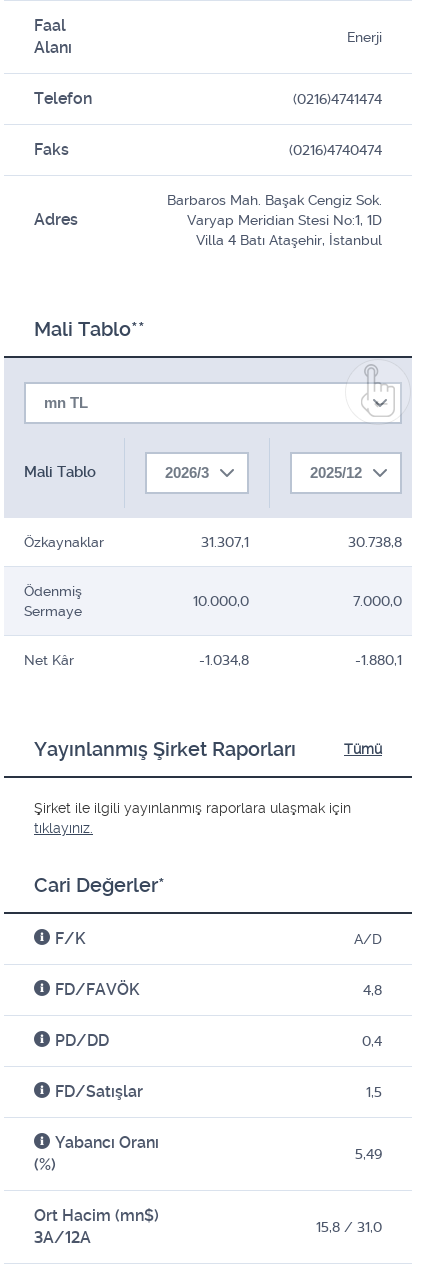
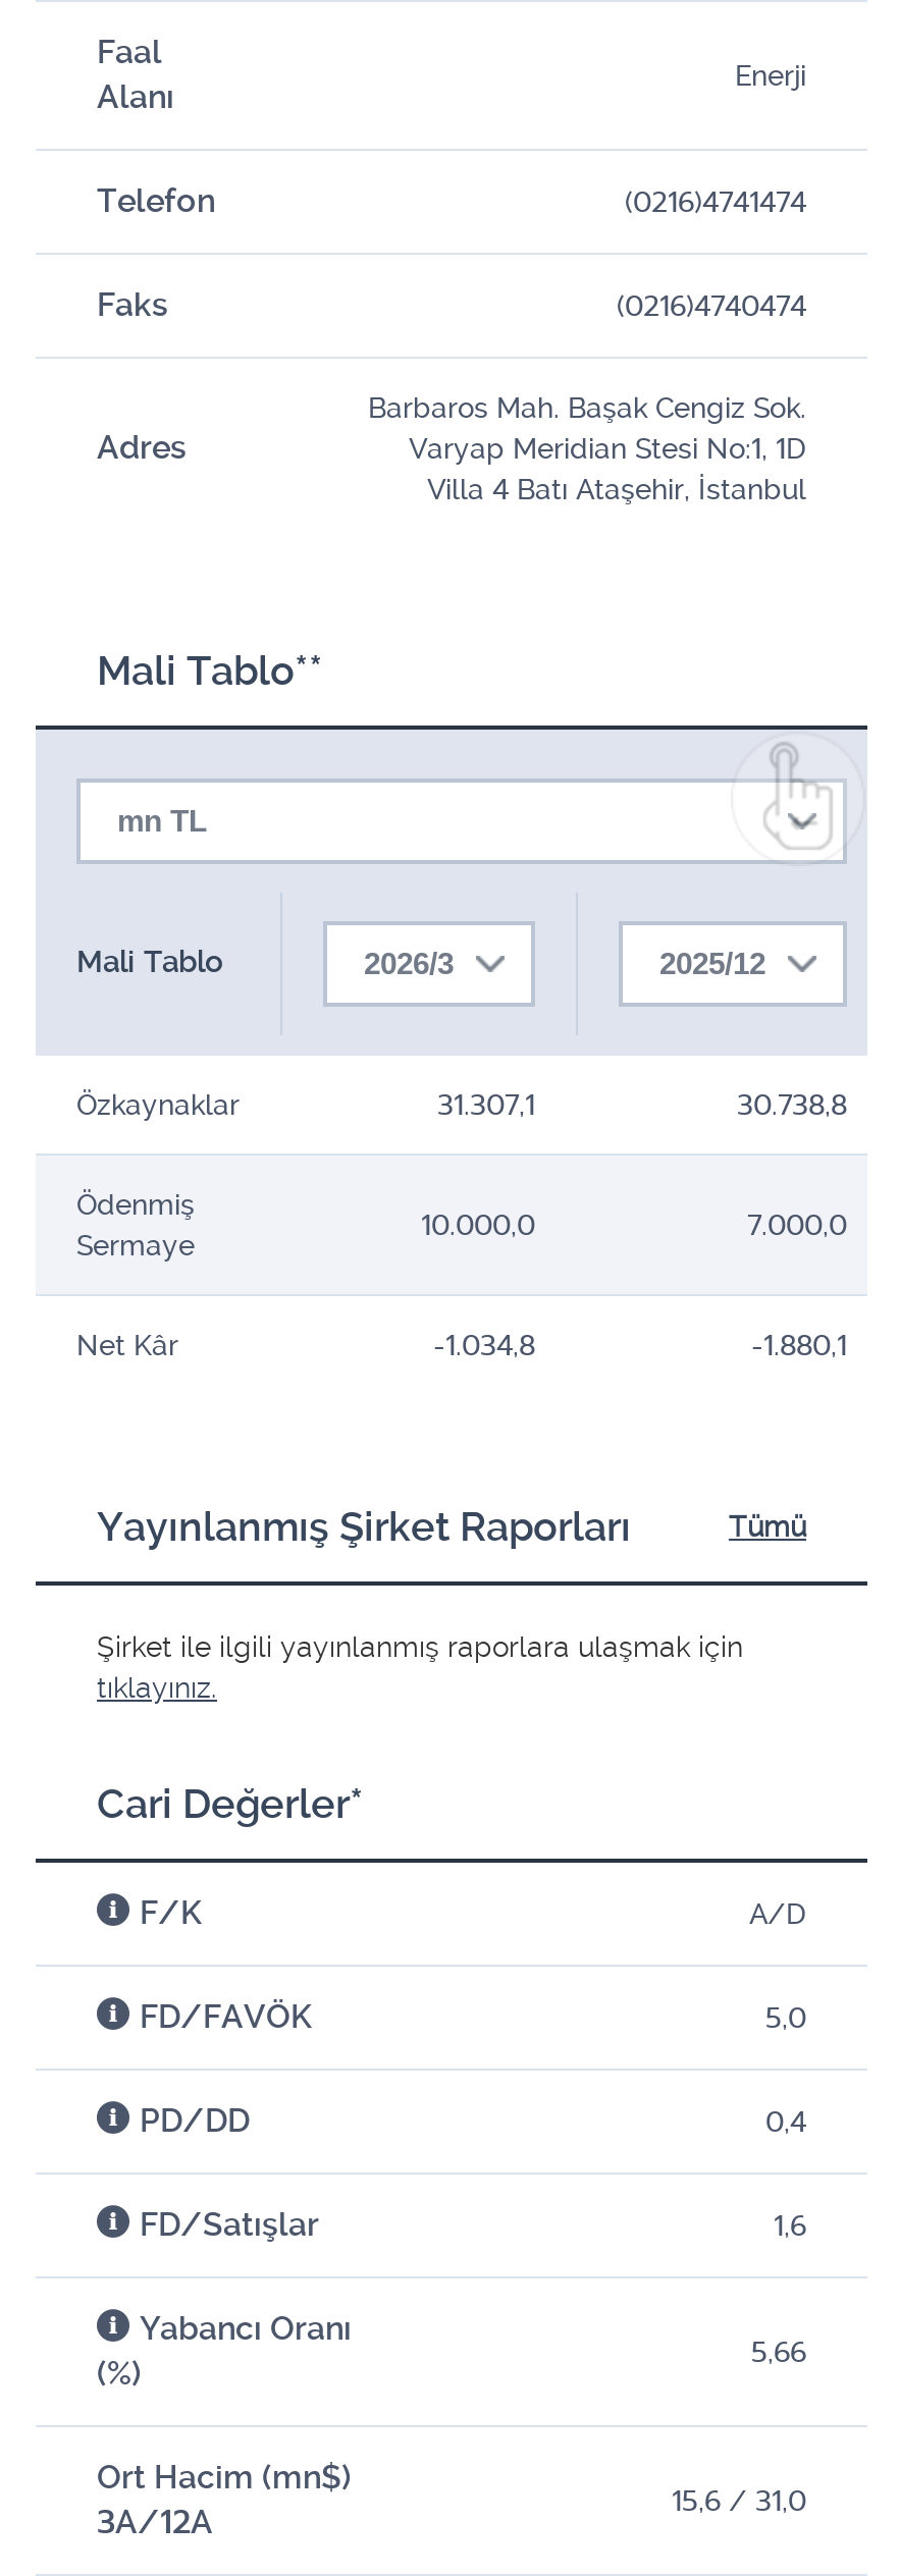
- 4,8
+ 5,0

- 1,5
+ 1,6

- 5,49
+ 5,66

- 15,8 / 31,0
+ 15,6 / 31,0
